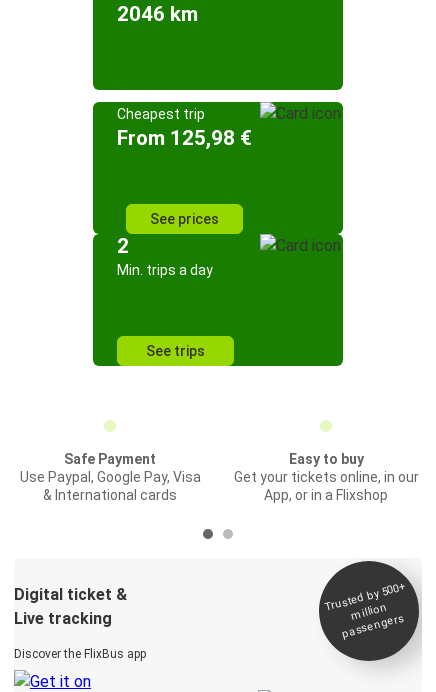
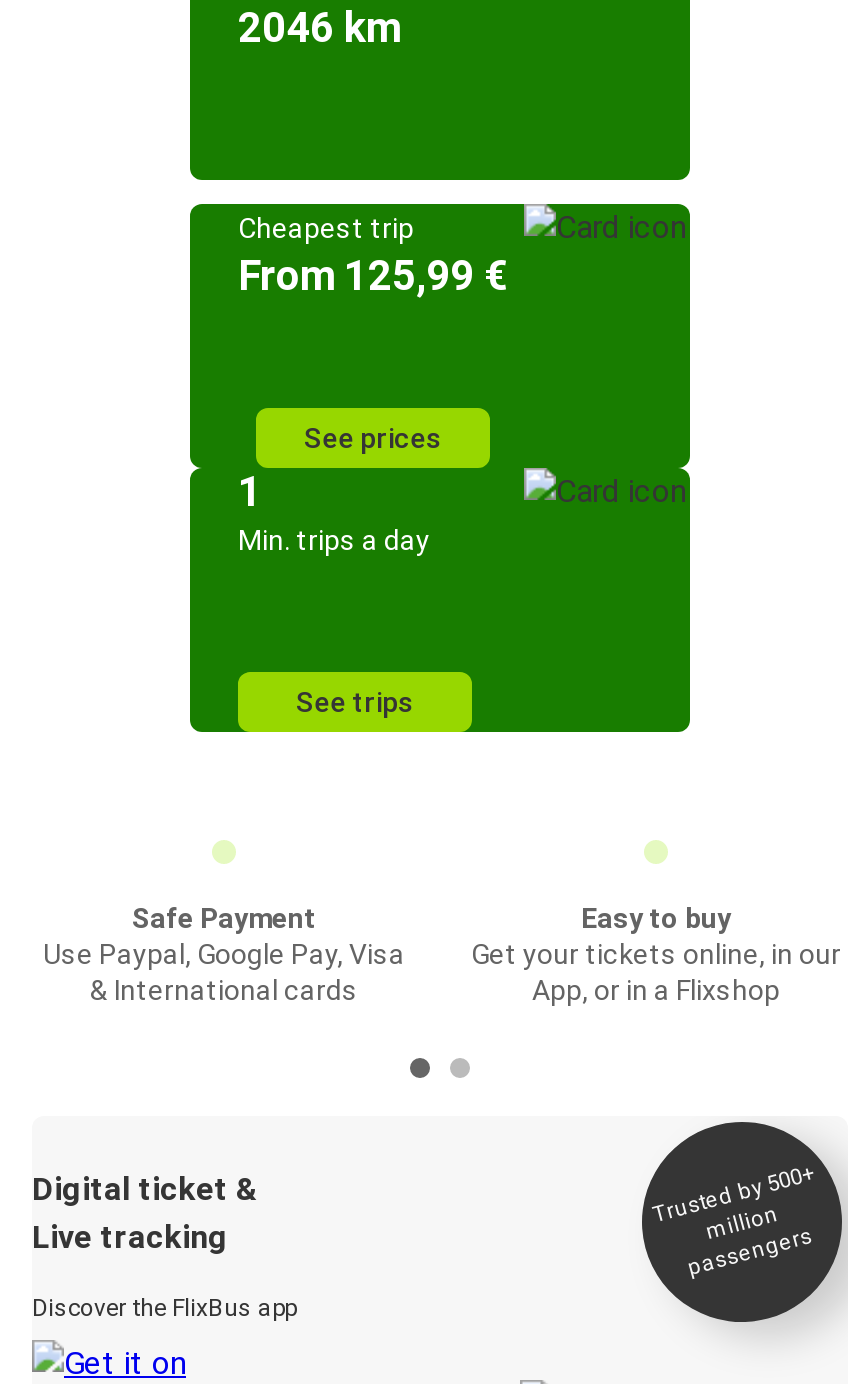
- From 125,98 €
+ From 125,99 €

- 2
+ 1
